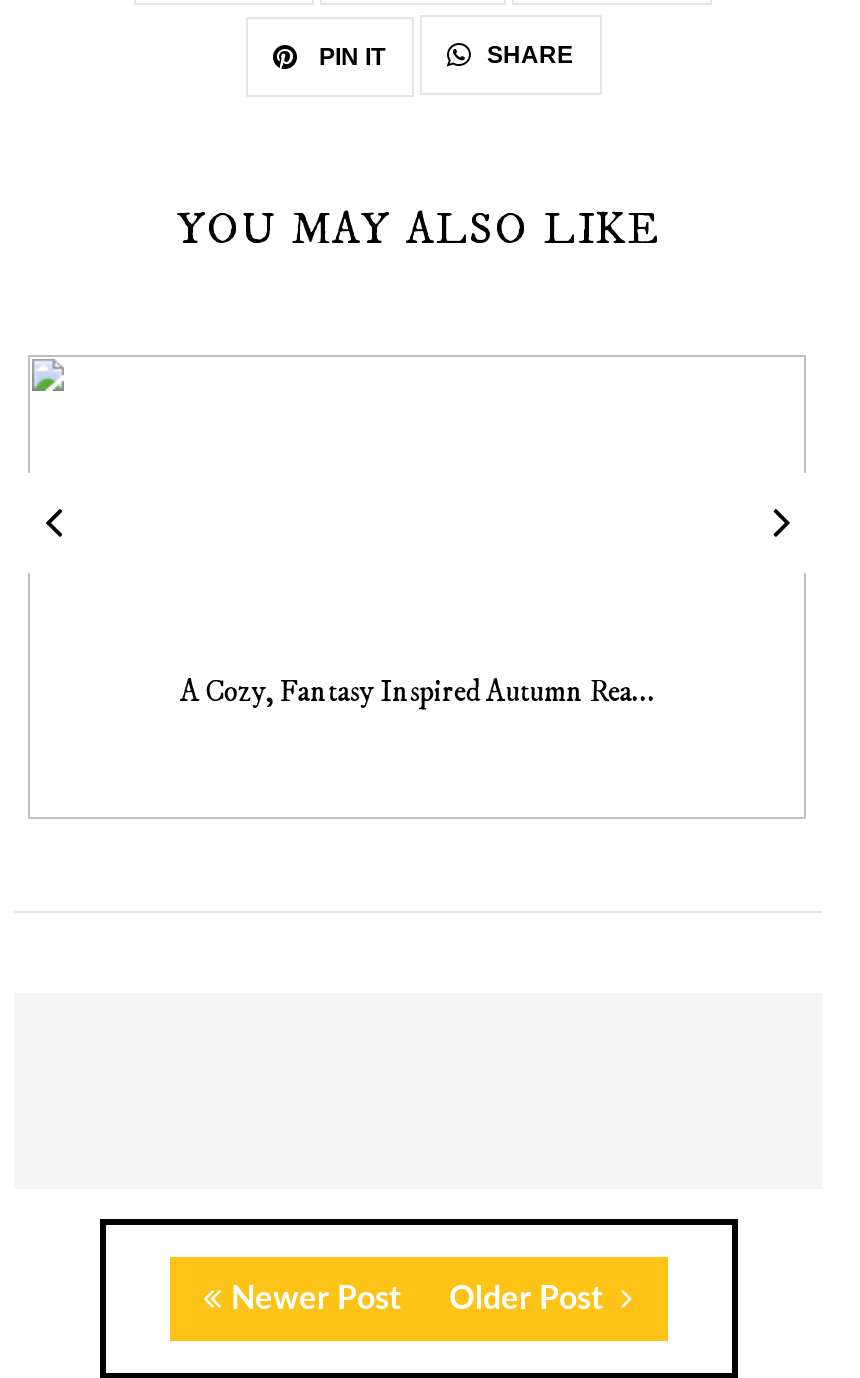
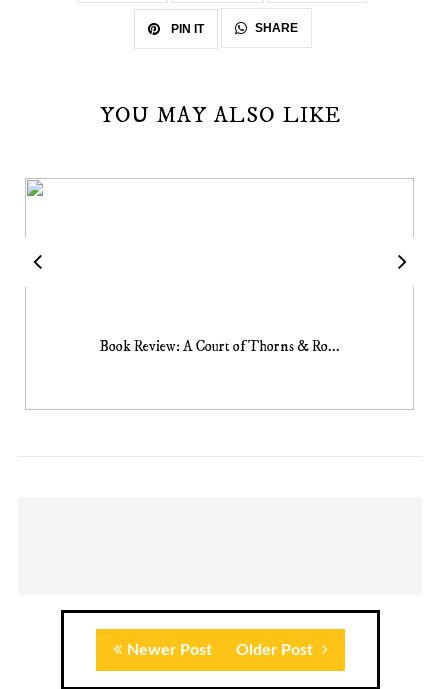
- A Cozy, Fantasy Inspired Autumn Rea...
+ Book Review: A Court of Thorns & Ro...
